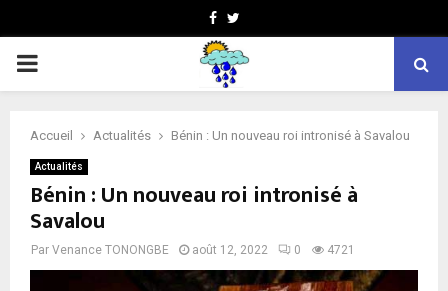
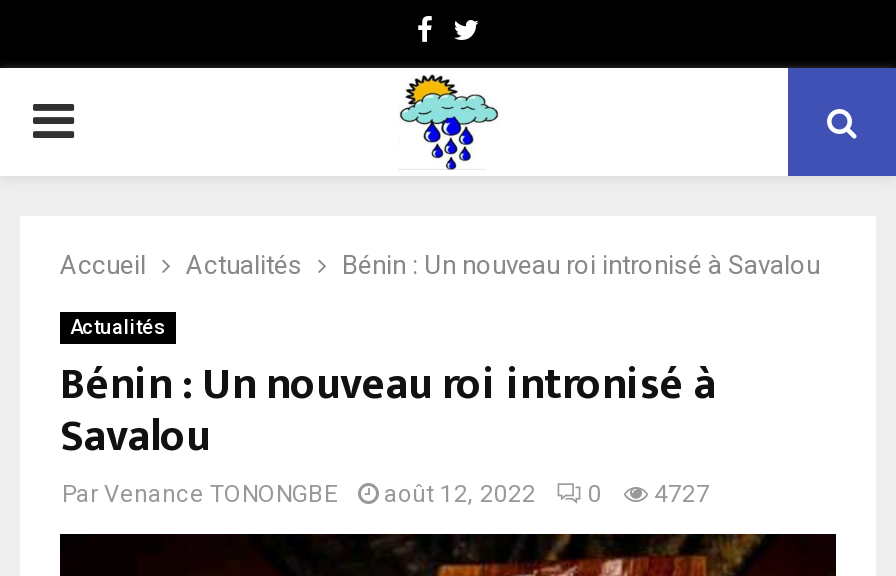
- Par Venance TONONGBE août 12, 2022 0 4721
+ Par Venance TONONGBE août 12, 2022 0 4727
